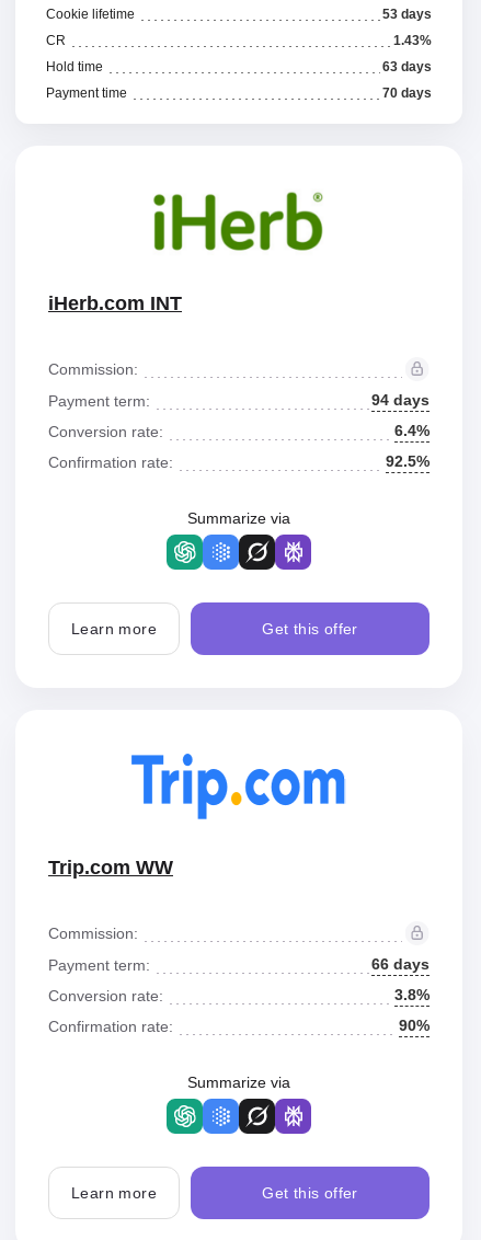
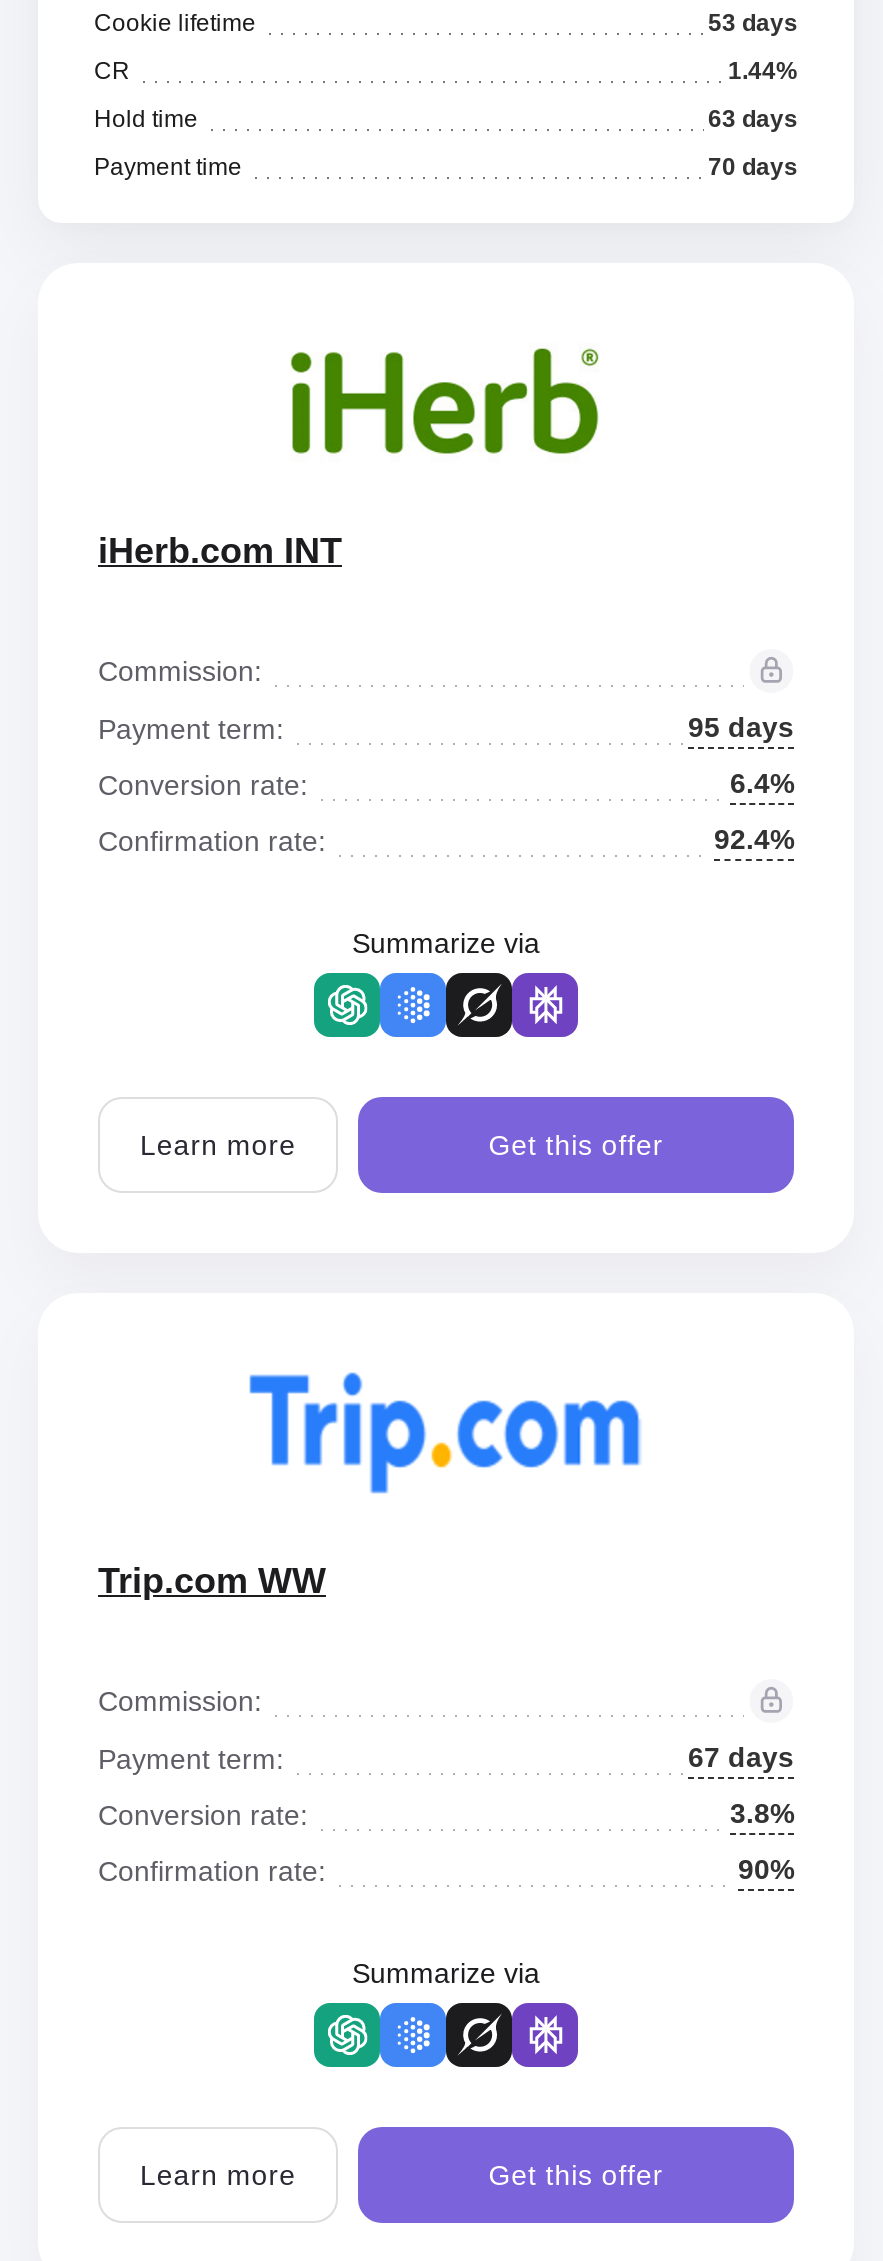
- 1.43%
+ 1.44%

- 94 days
+ 95 days

- 92.5%
+ 92.4%

- 66 days
+ 67 days
